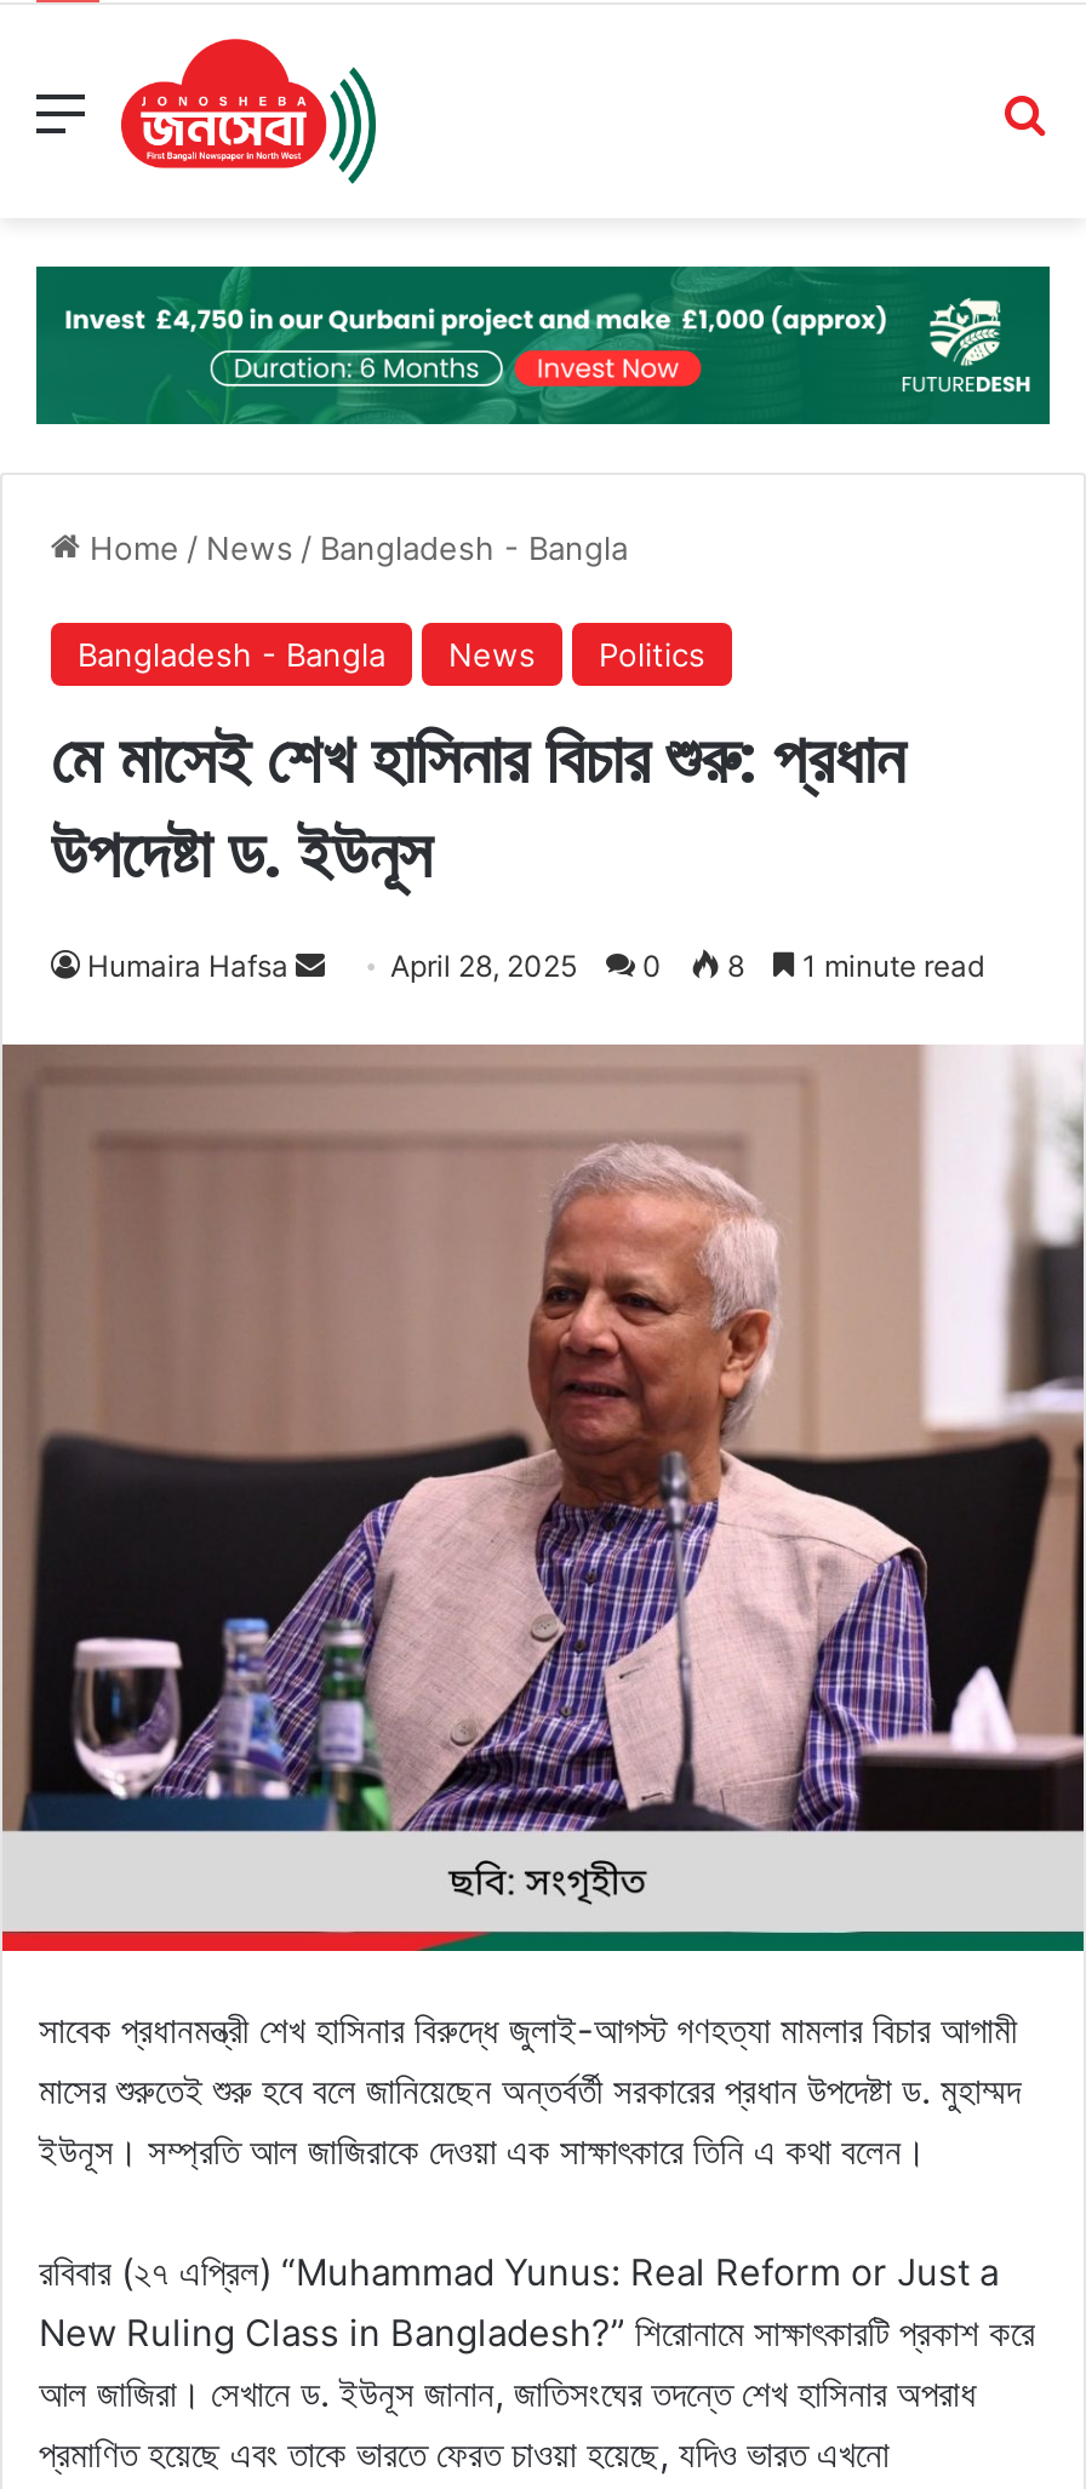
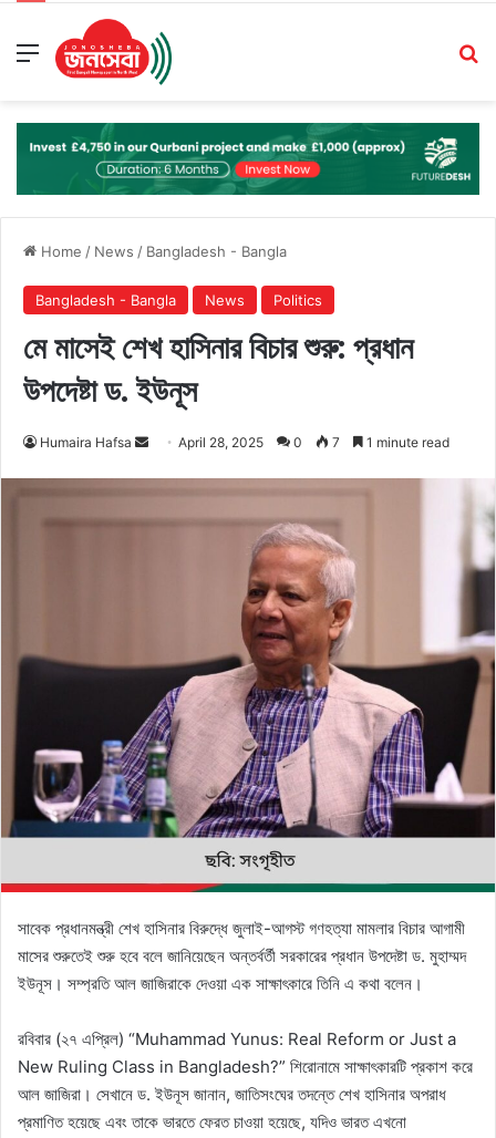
- 8
+ 7
